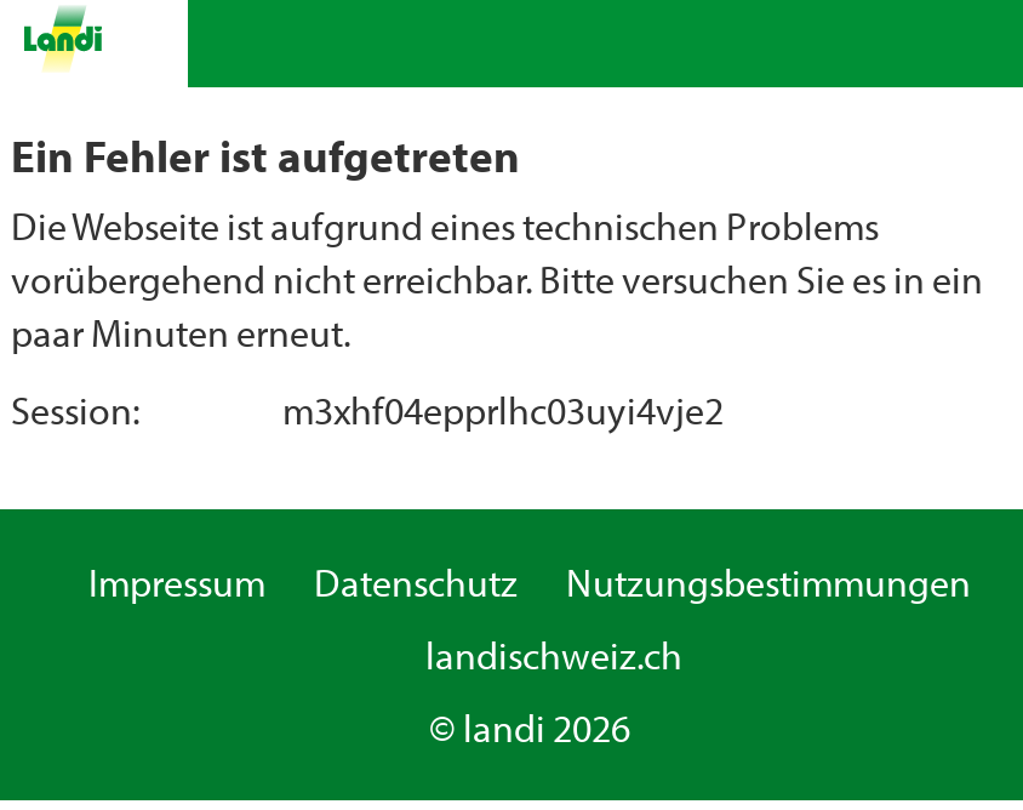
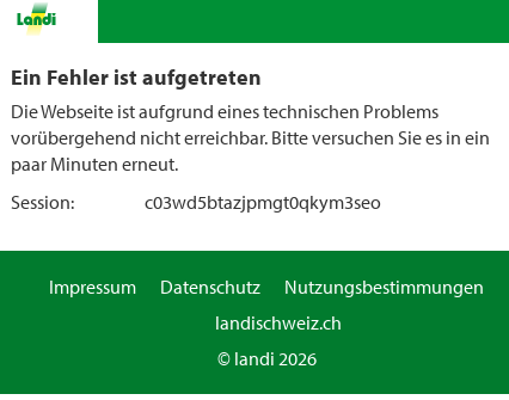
- m3xhf04epprlhc03uyi4vje2
+ c03wd5btazjpmgt0qkym3seo
